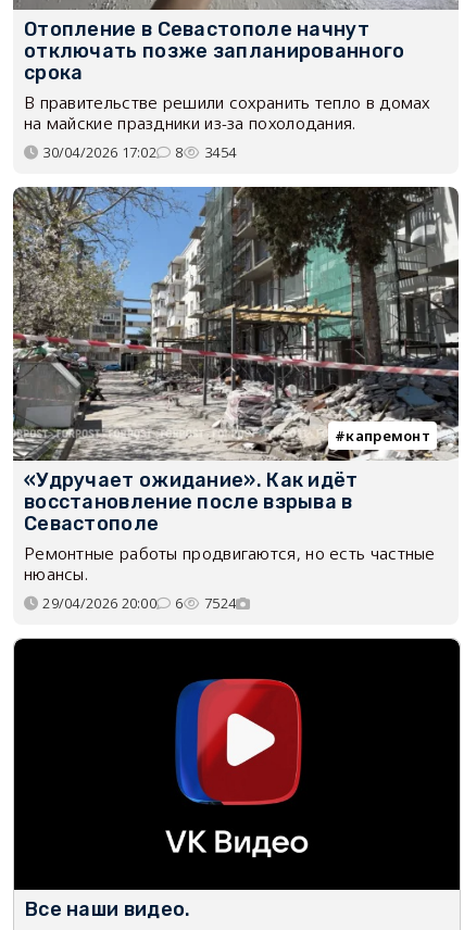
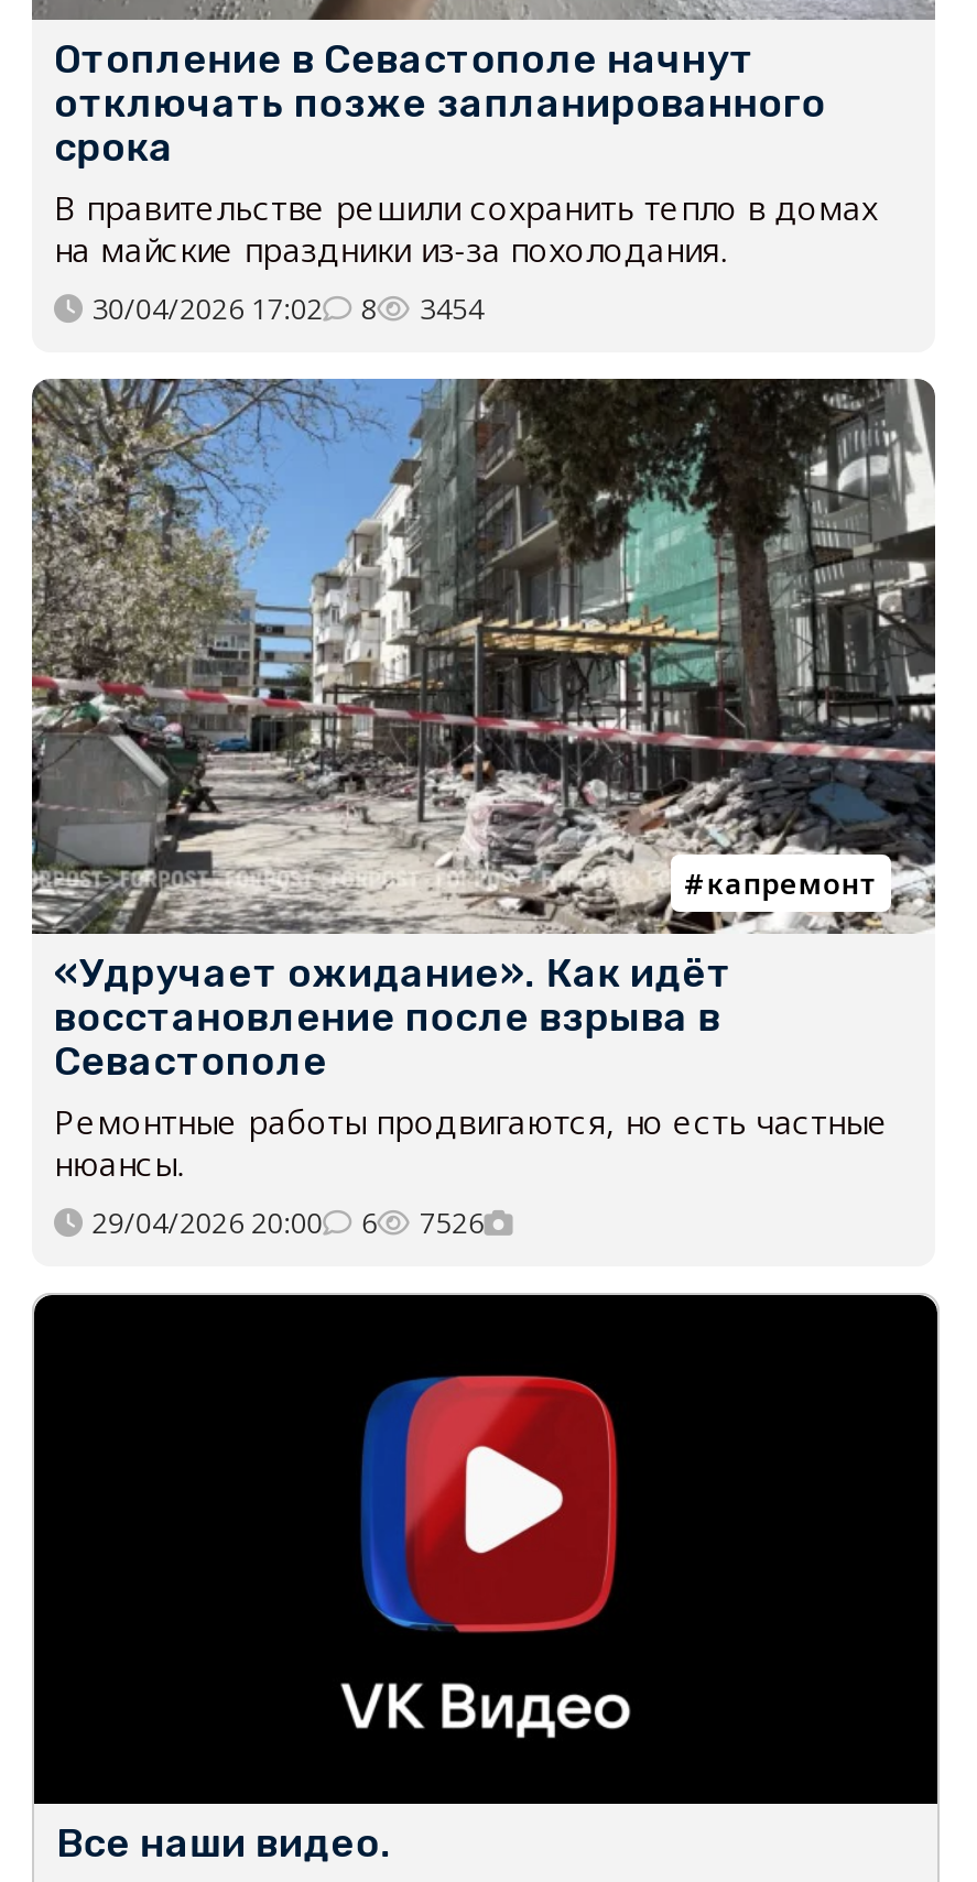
- 29/04/2026 20:00 6 7524
+ 29/04/2026 20:00 6 7526
